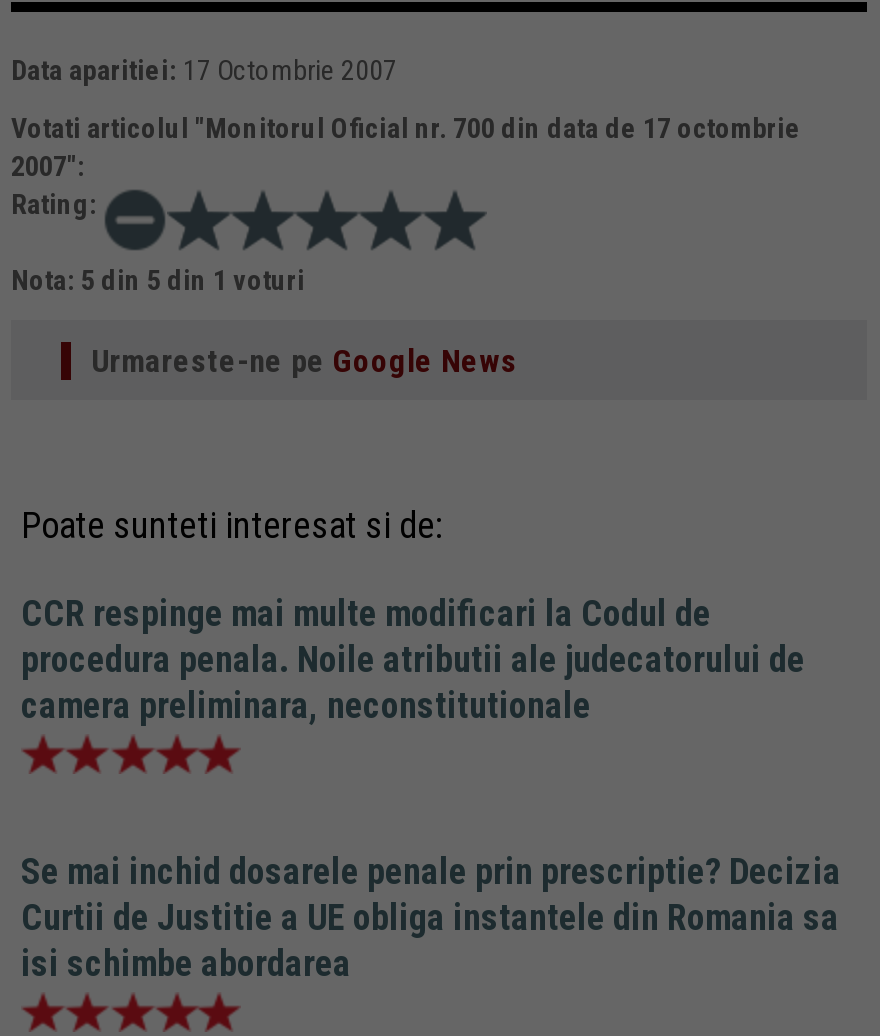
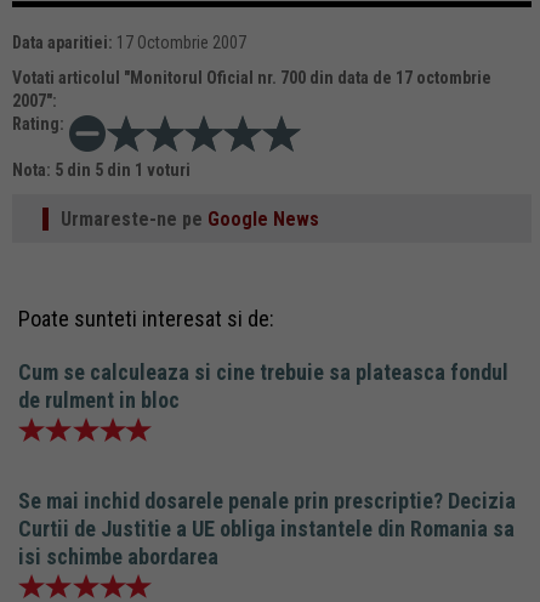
- CCR respinge mai multe modificari la Codul de
- procedura penala. Noile atributii ale judecatorului de
- camera preliminara, neconstitutionale
+ Cum se calculeaza si cine trebuie sa plateasca fondul
+ de rulment in bloc
